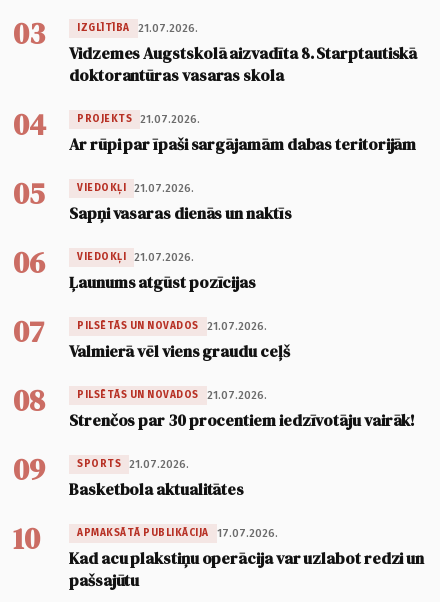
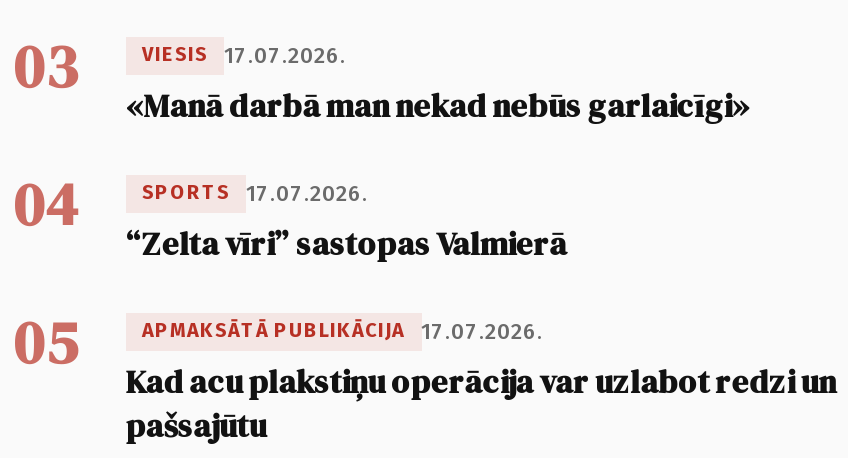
- IZGLĪTĪBA
- 21.07.2026.
- Vidzemes Augstskolā aizvadīta 8. Starptautiskā
- doktorantūras vasaras skola
+ VIESIS
+ 17.07.2026.
+ «Manā darbā man nekad nebūs garlaicīgi»

- PROJEKTS
- 21.07.2026.
- Ar rūpi par īpaši sargājamām dabas teritorijām
+ SPORTS
+ 17.07.2026.
+ “Zelta vīri” sastopas Valmierā

- VIEDOKĻI
- 21.07.2026.
- Sapņi vasaras dienās un naktīs
- 06
- VIEDOKĻI
- 21.07.2026.
- Ļaunums atgūst pozīcijas
- 07
- PILSĒTĀS UN NOVADOS
- 21.07.2026.
- Valmierā vēl viens graudu ceļš
- 08
- PILSĒTĀS UN NOVADOS
- 21.07.2026.
- Strenčos par 30 procentiem iedzīvotāju vairāk!
- 09
- SPORTS
- 21.07.2026.
- Basketbola aktualitātes
- 10
